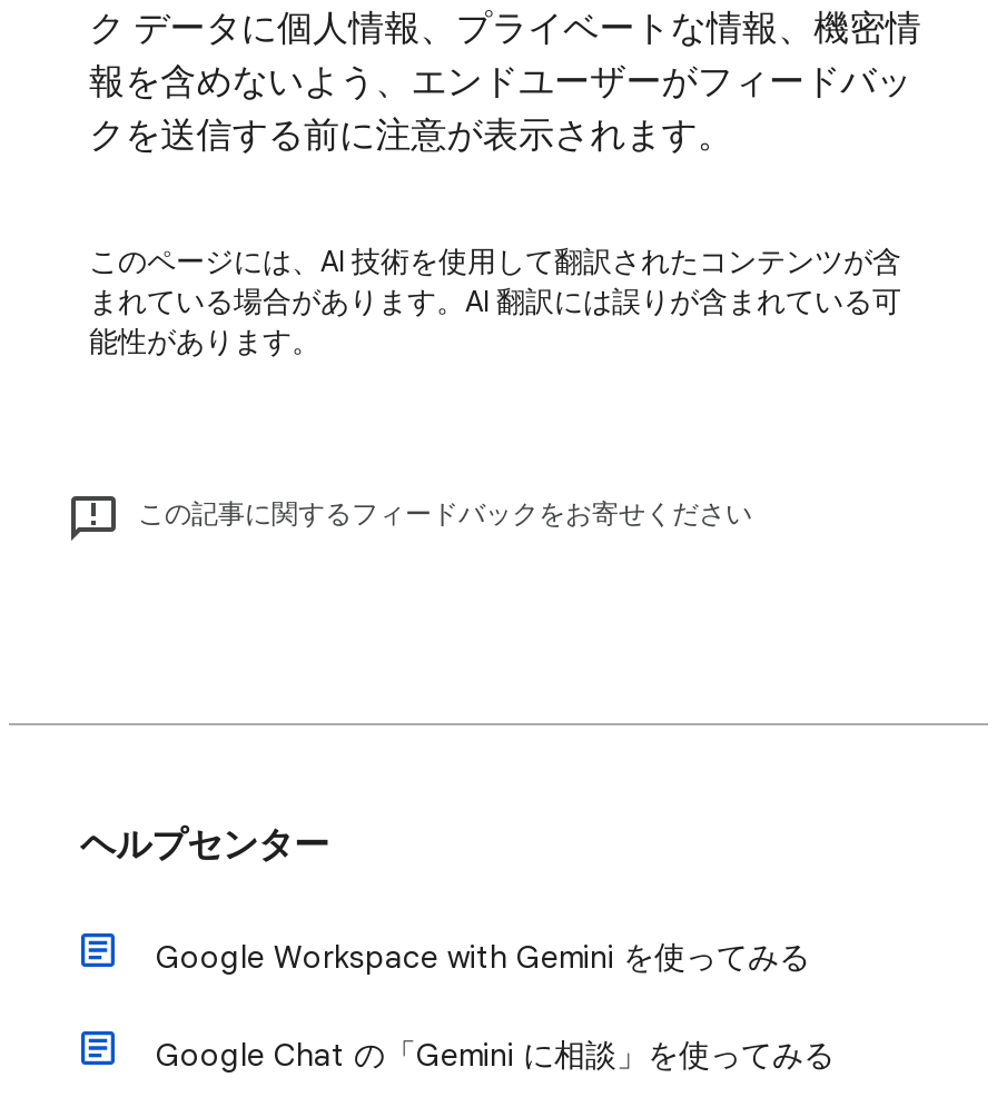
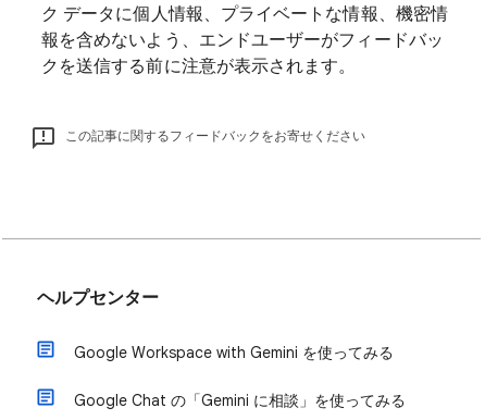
- このページには、AI 技術を使用して翻訳されたコンテンツが含
- まれている場合があります。AI 翻訳には誤りが含まれている可
- 能性があります。
